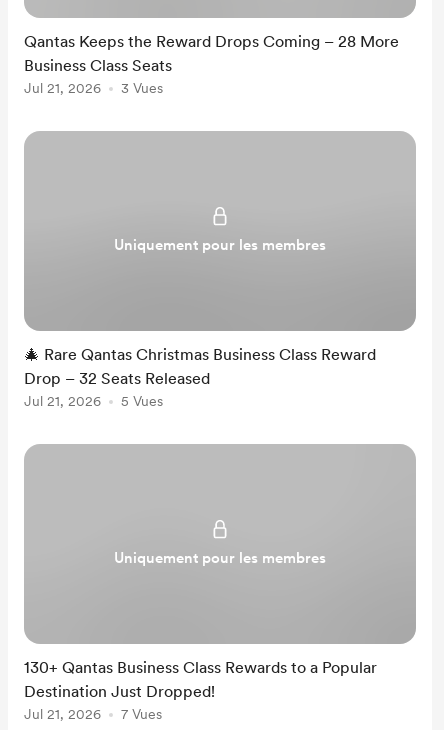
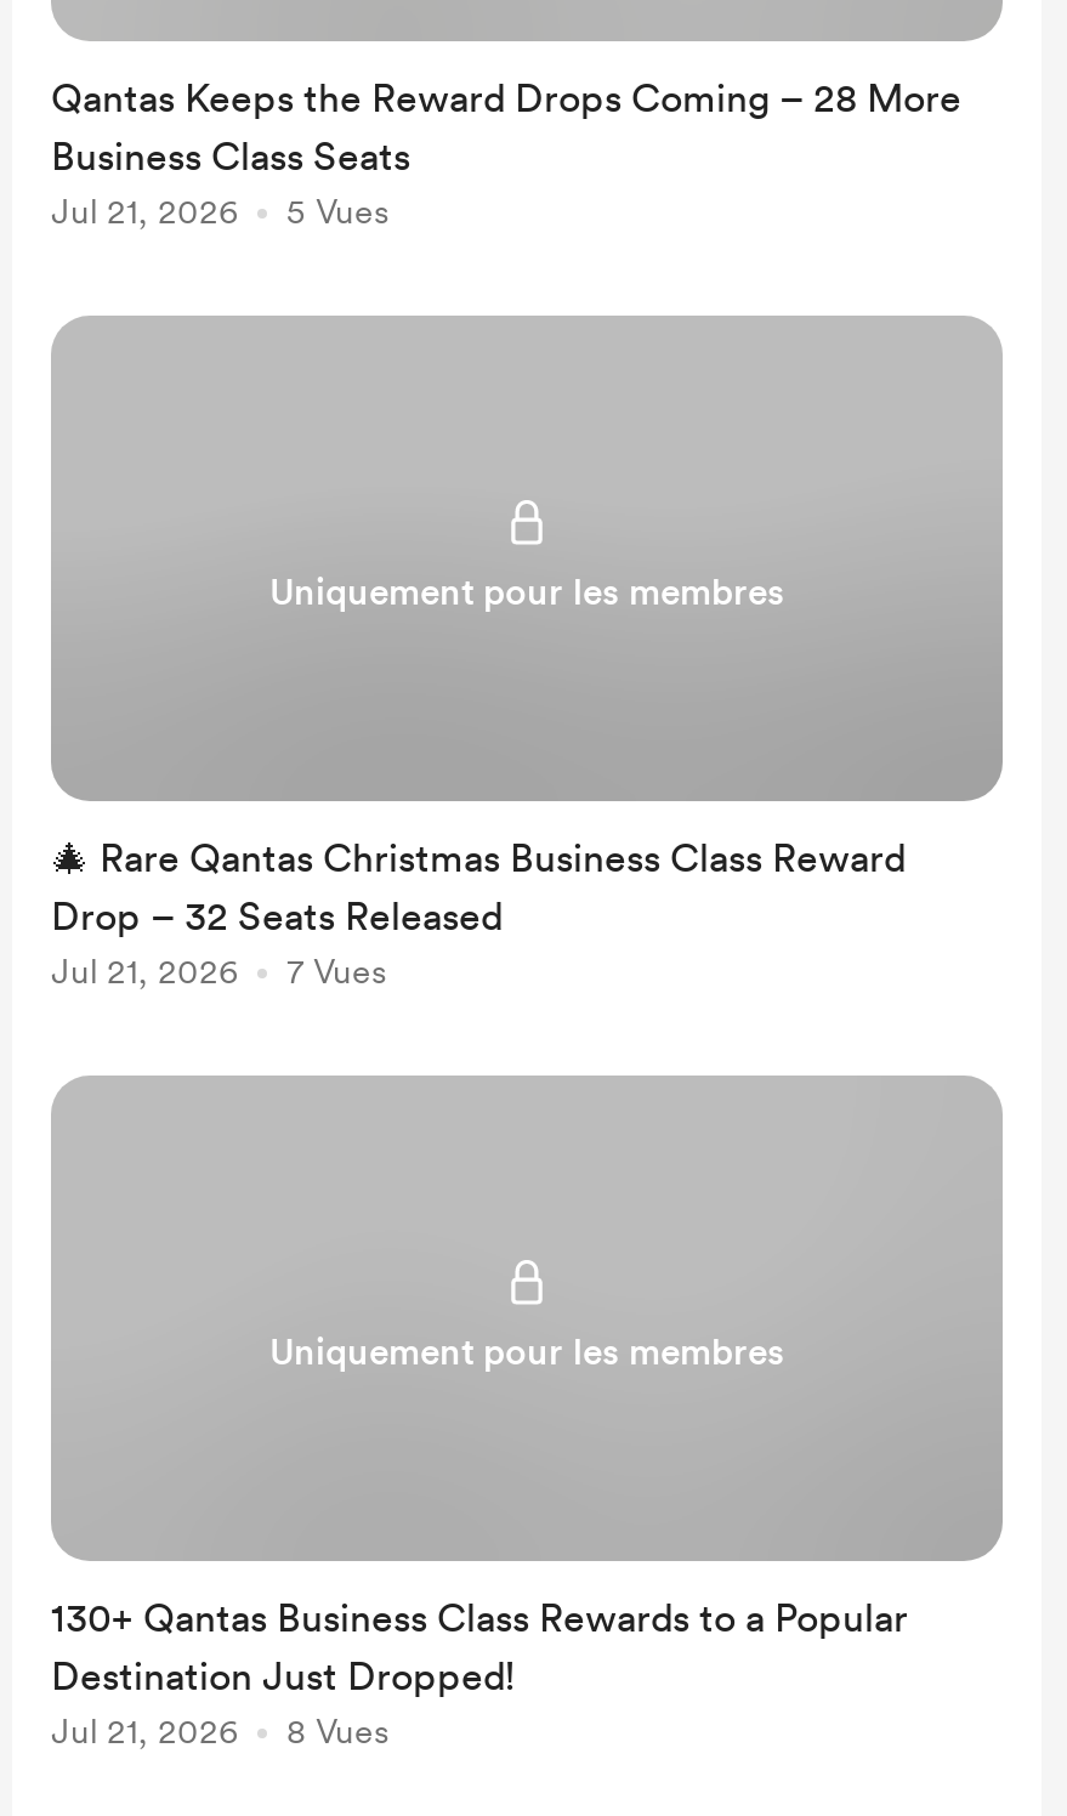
- Jul 21, 2026 3 Vues
+ Jul 21, 2026 5 Vues

- Jul 21, 2026 5 Vues
+ Jul 21, 2026 7 Vues

- Jul 21, 2026 7 Vues
+ Jul 21, 2026 8 Vues
